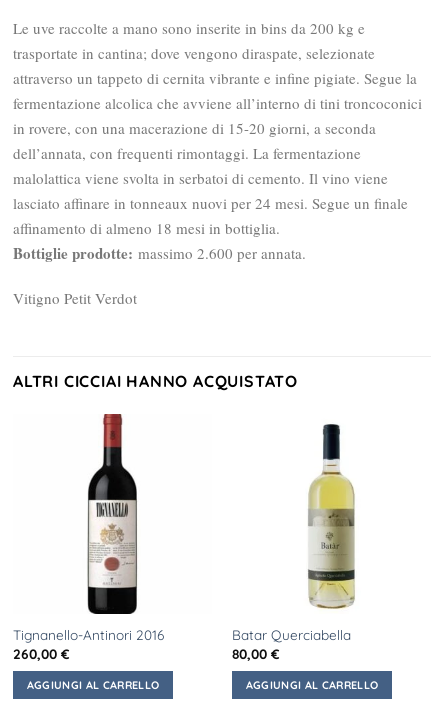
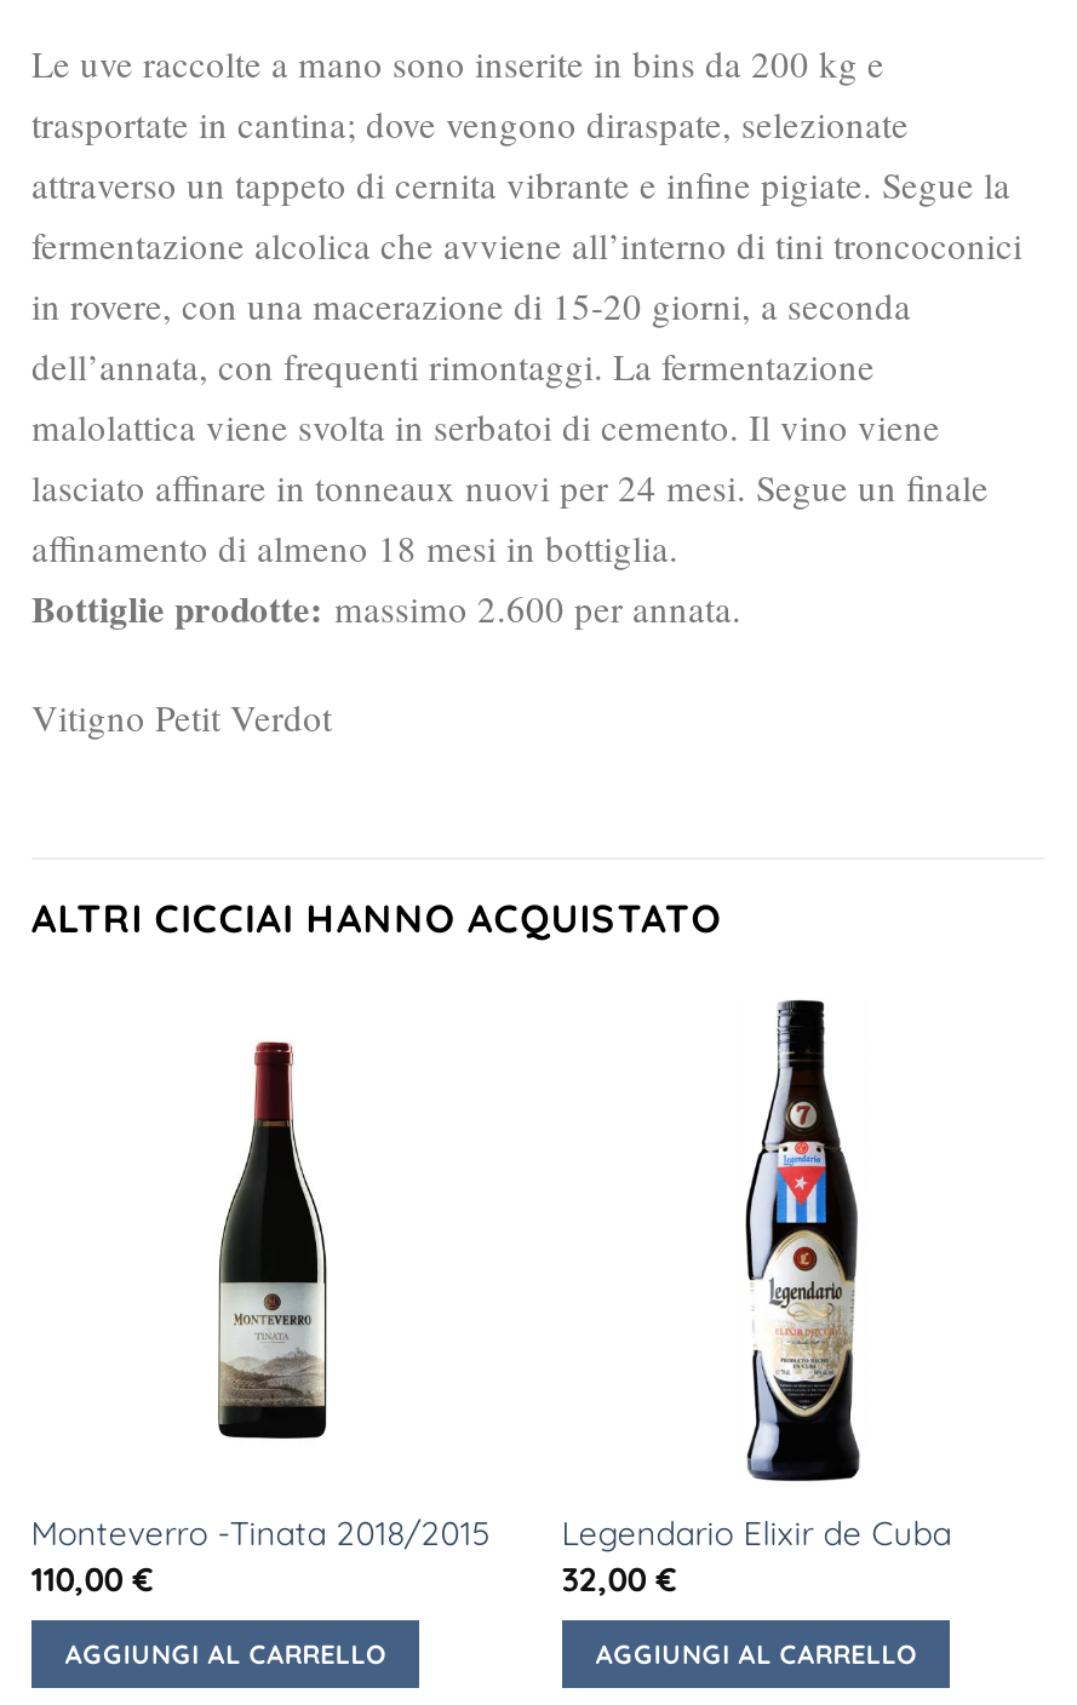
- [image]
- Tignanello-Antinori 2016
- 260,00 €
+ [image]
+ Monteverro -Tinata 2018/2015
+ 110,00 €

- [image]
- Batar Querciabella
- 80,00 €
+ [image]
+ Legendario Elixir de Cuba
+ 32,00 €
